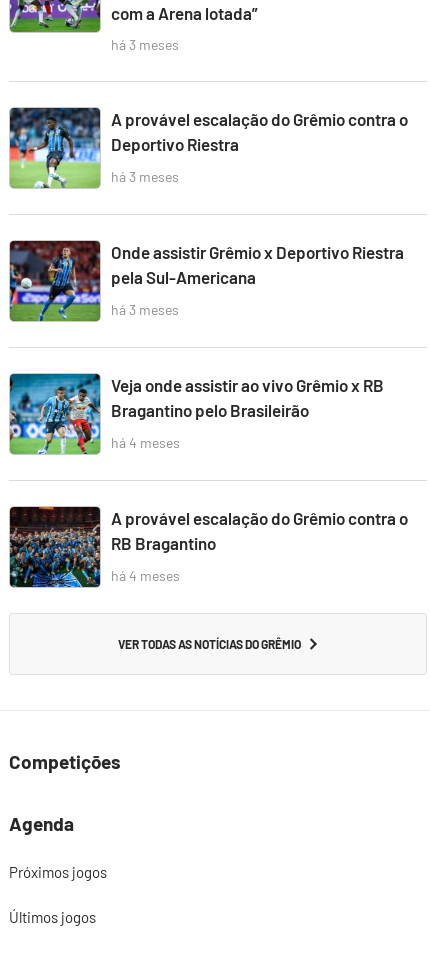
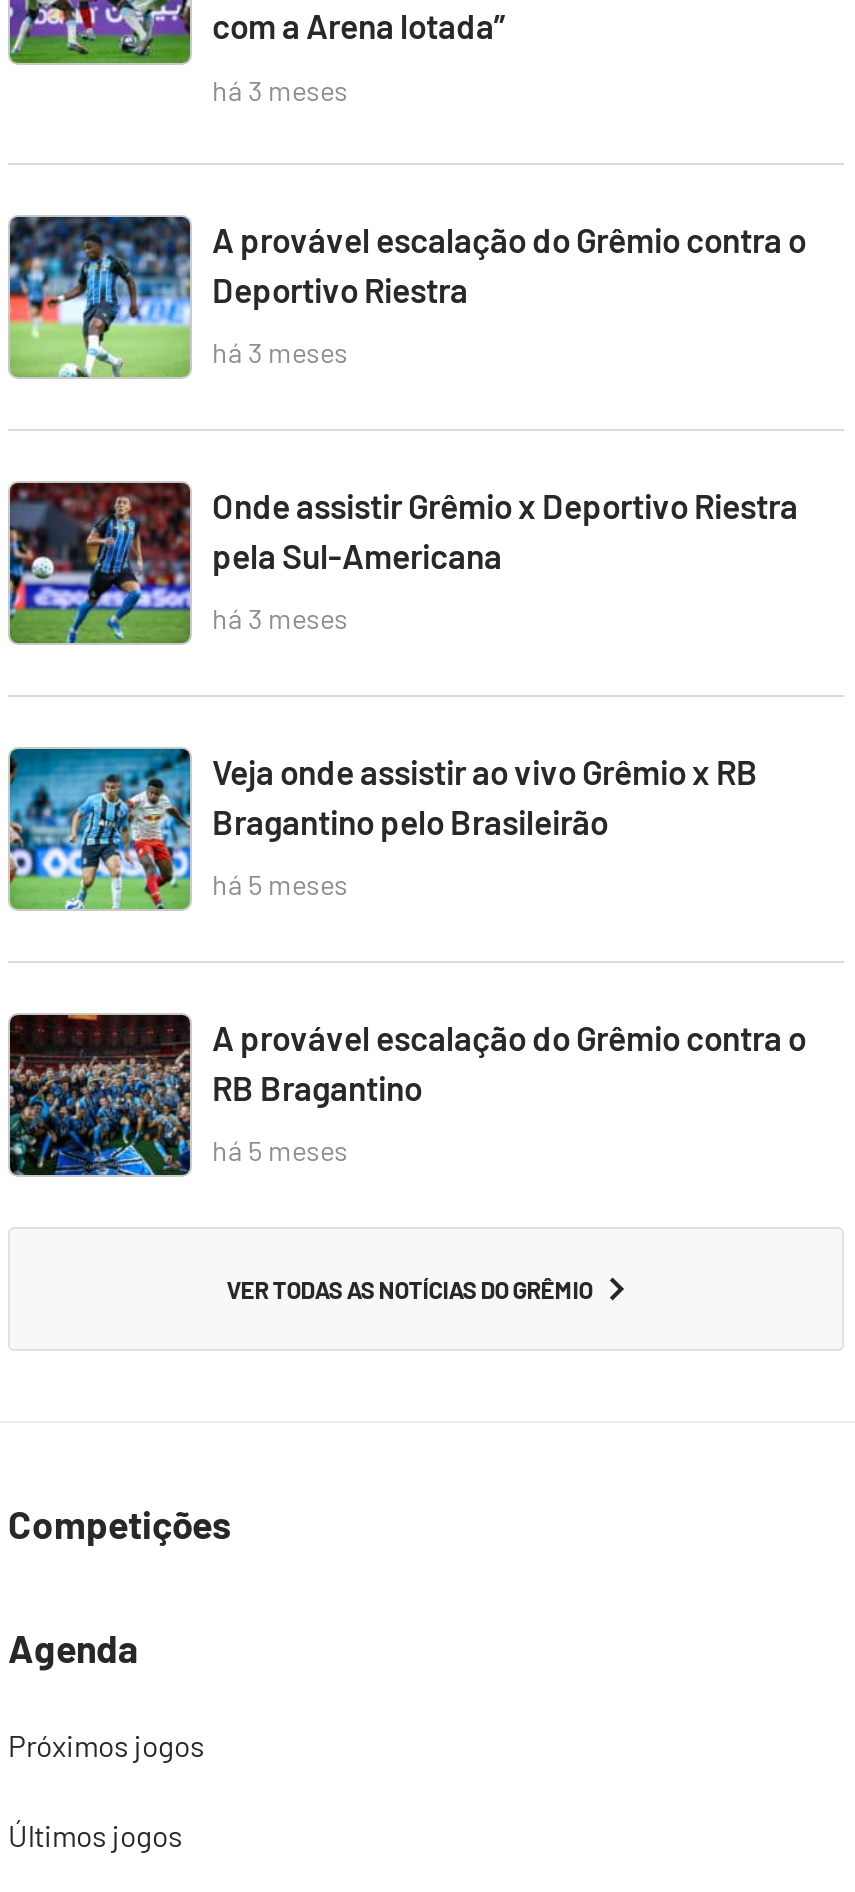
- há 4 meses
+ há 5 meses

- há 4 meses
+ há 5 meses
